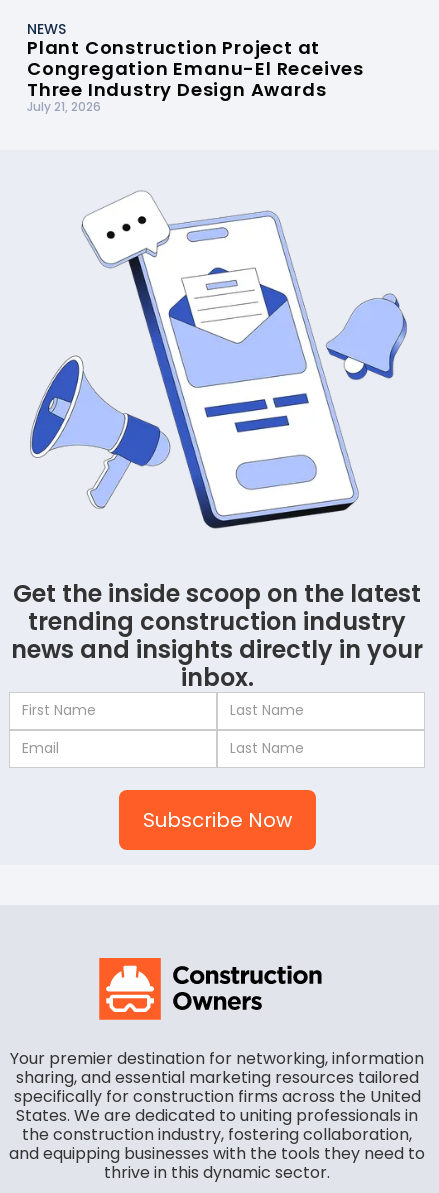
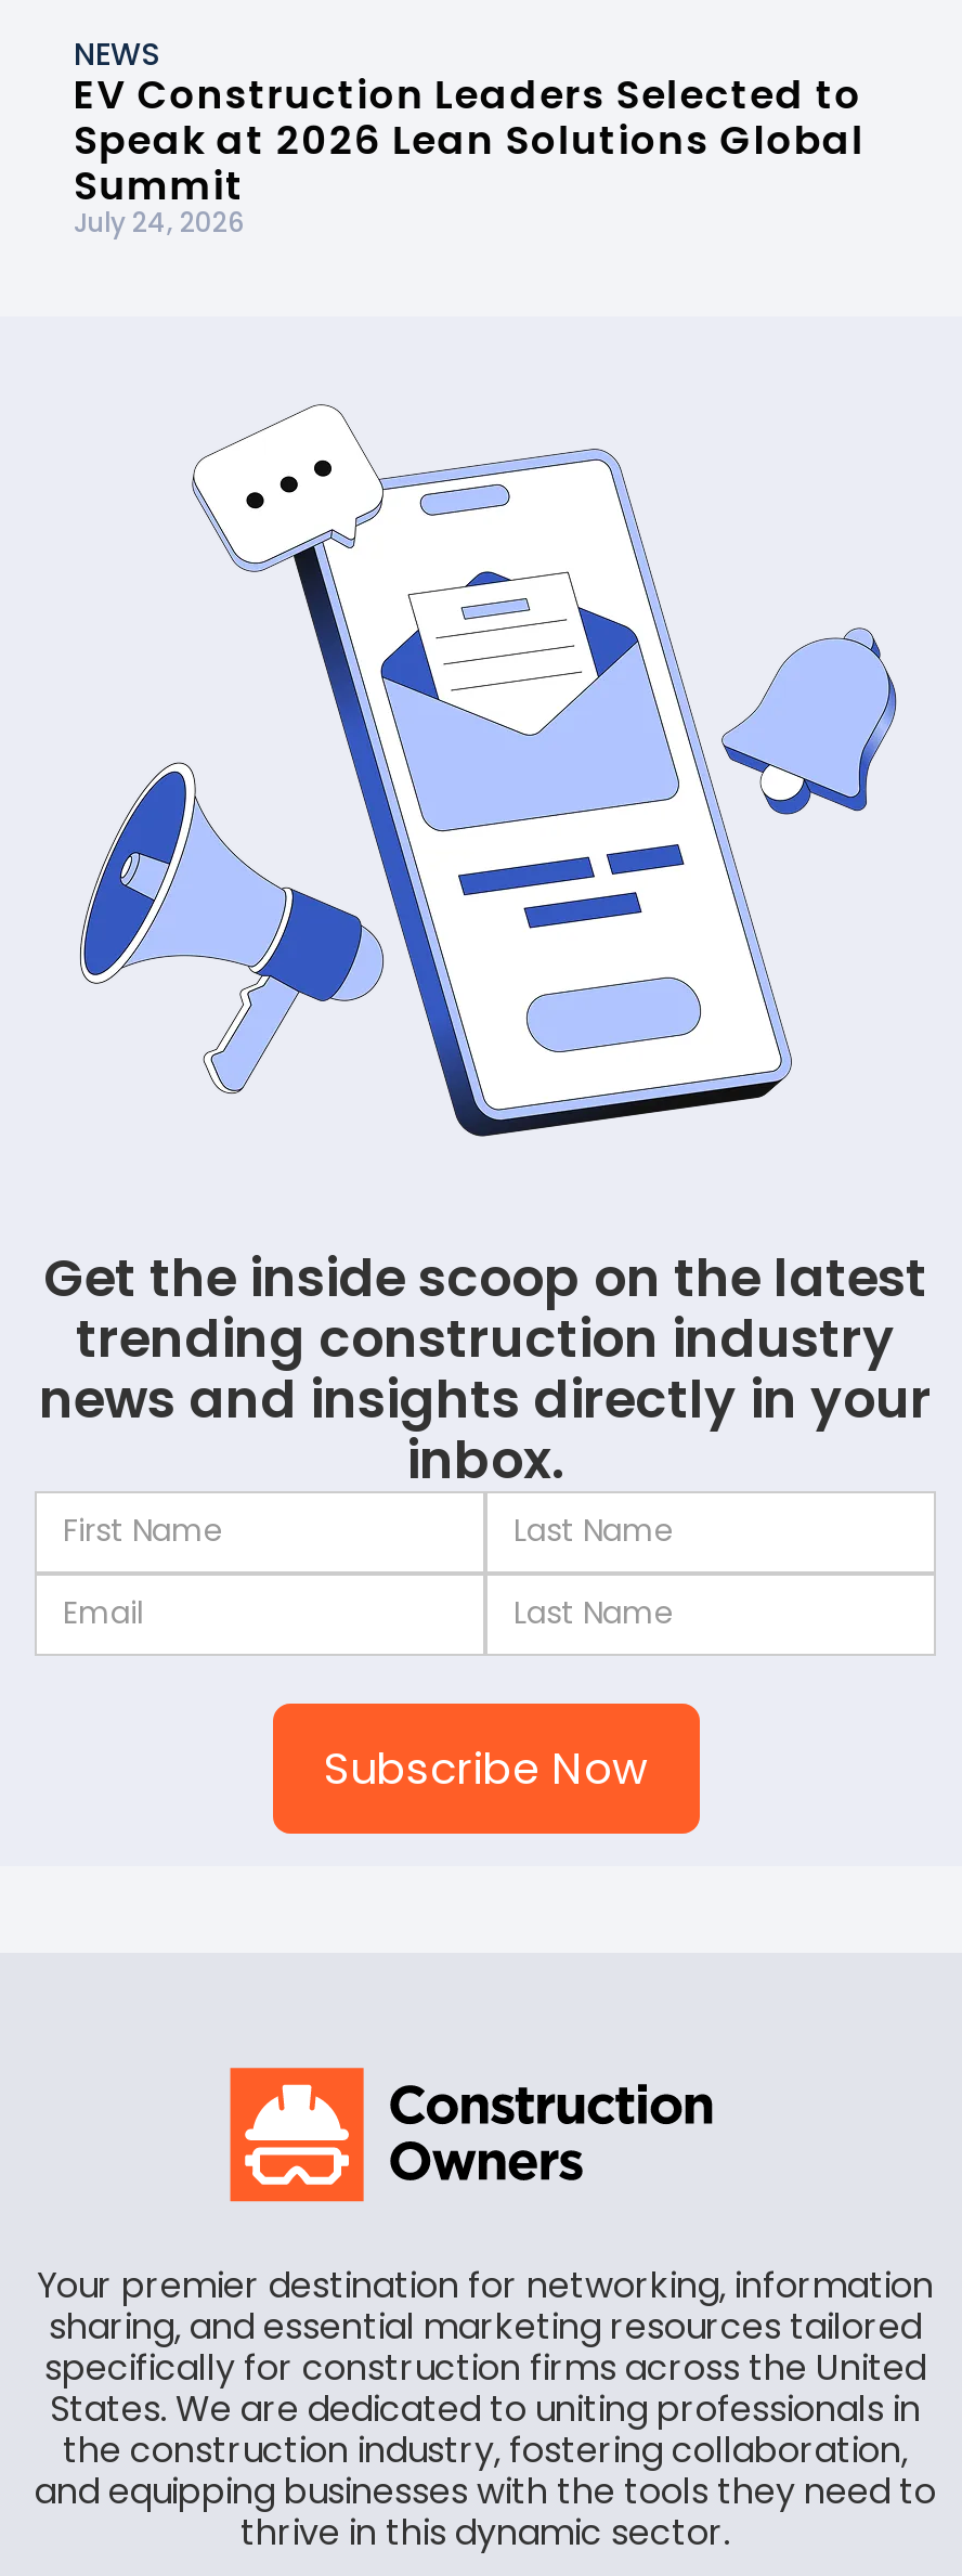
- Plant Construction Project at
- Congregation Emanu-El Receives
- Three Industry Design Awards
- July 21, 2026
+ EV Construction Leaders Selected to
+ Speak at 2026 Lean Solutions Global
+ Summit
+ July 24, 2026
